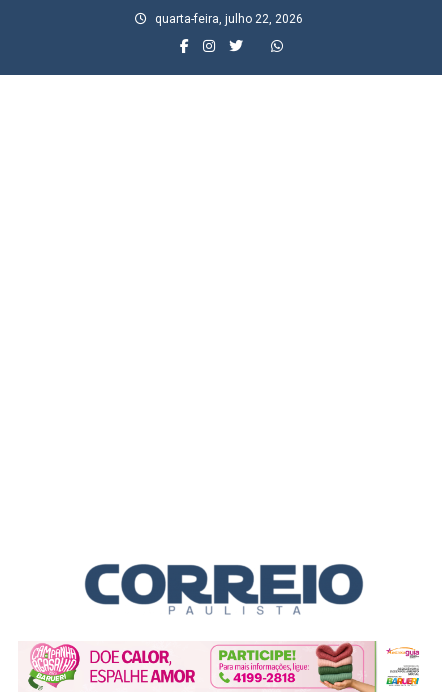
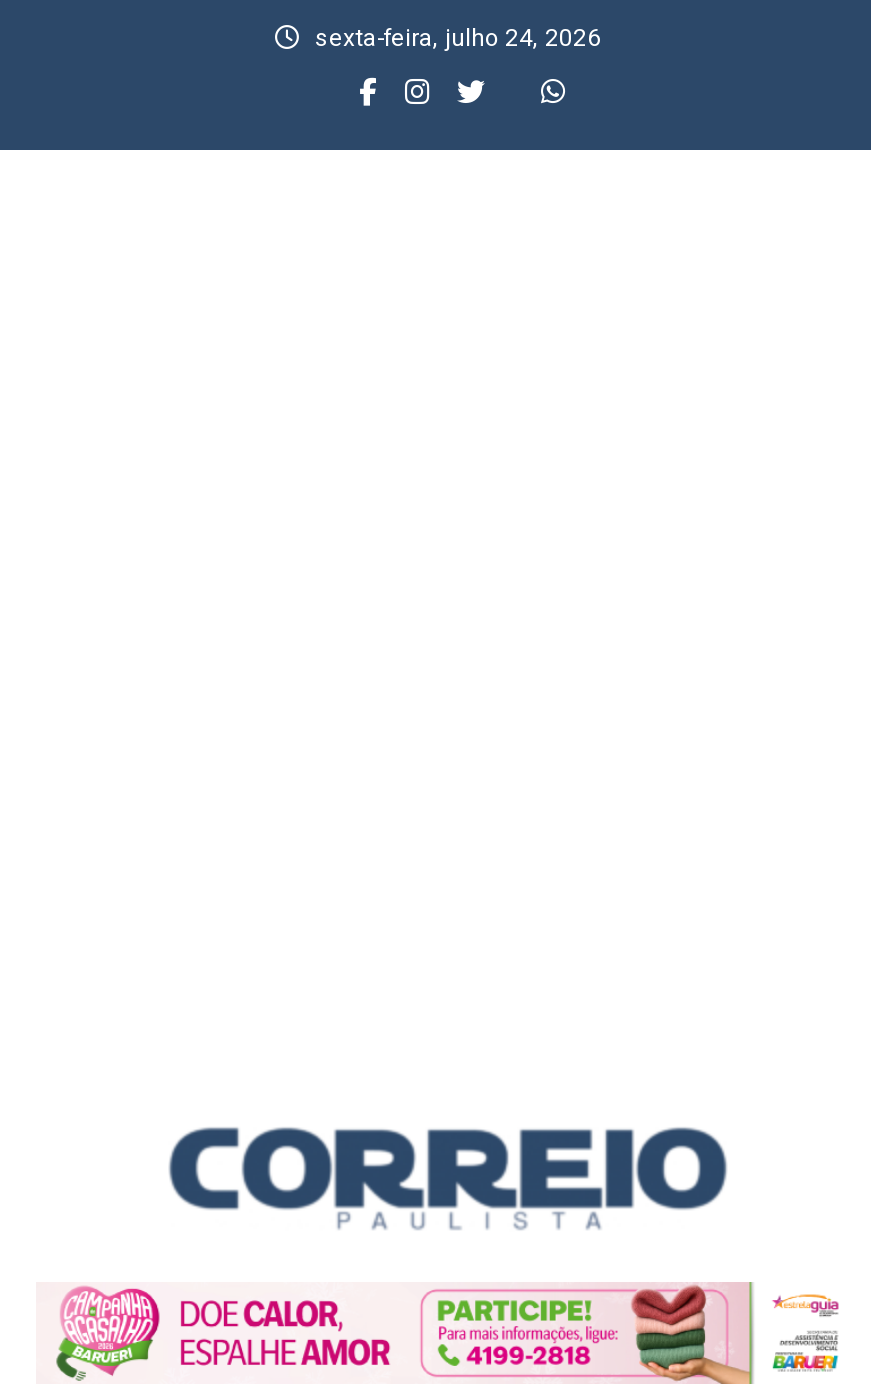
- quarta-feira, julho 22, 2026
+ sexta-feira, julho 24, 2026
